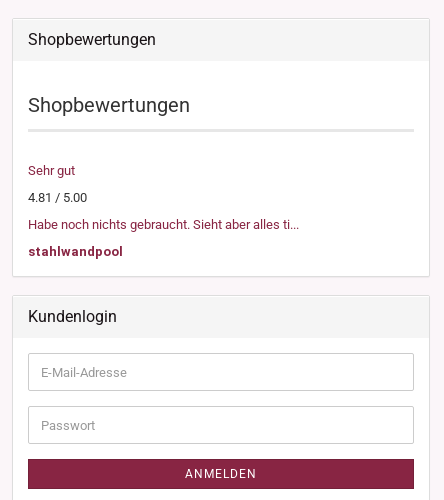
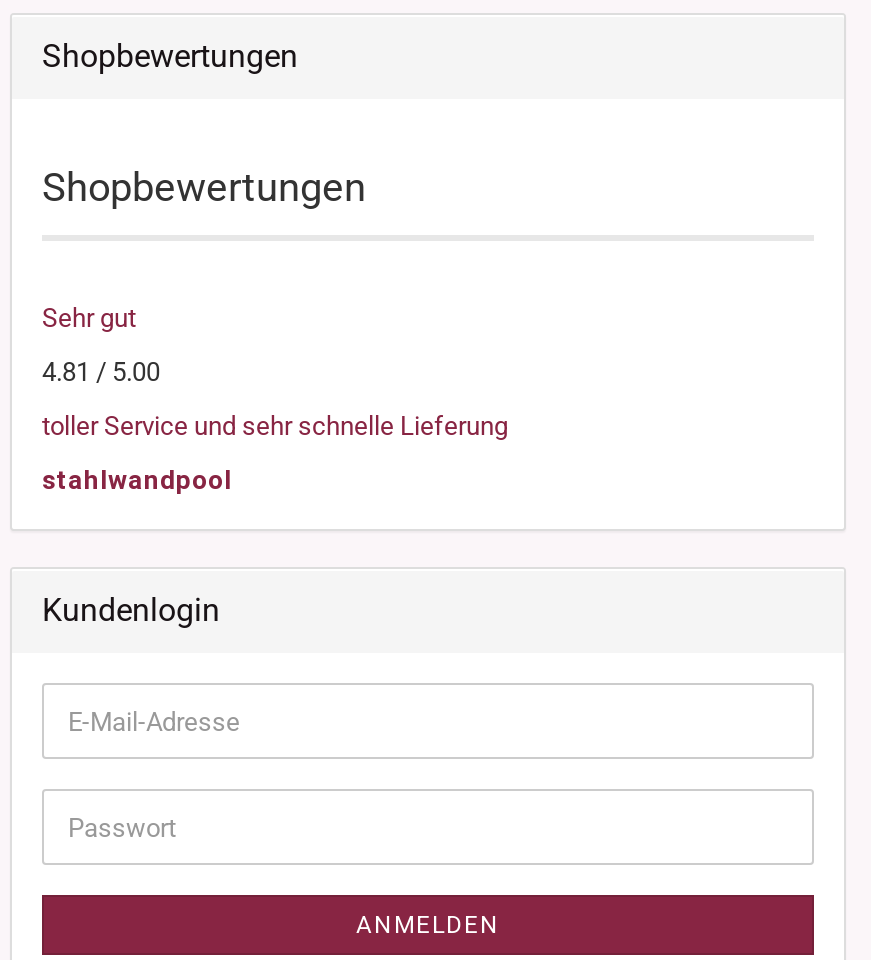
- Habe noch nichts gebraucht. Sieht aber alles ti...
+ toller Service und sehr schnelle Lieferung
